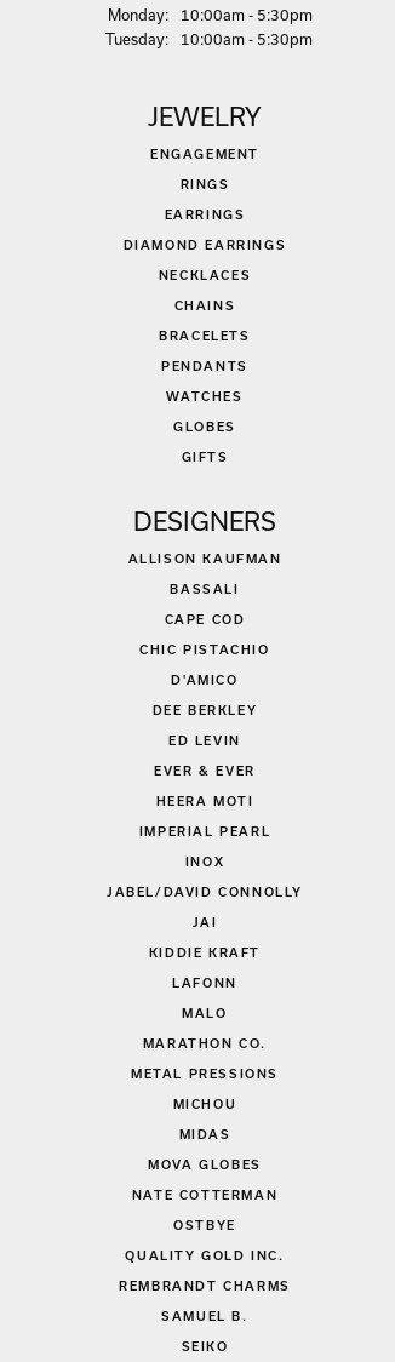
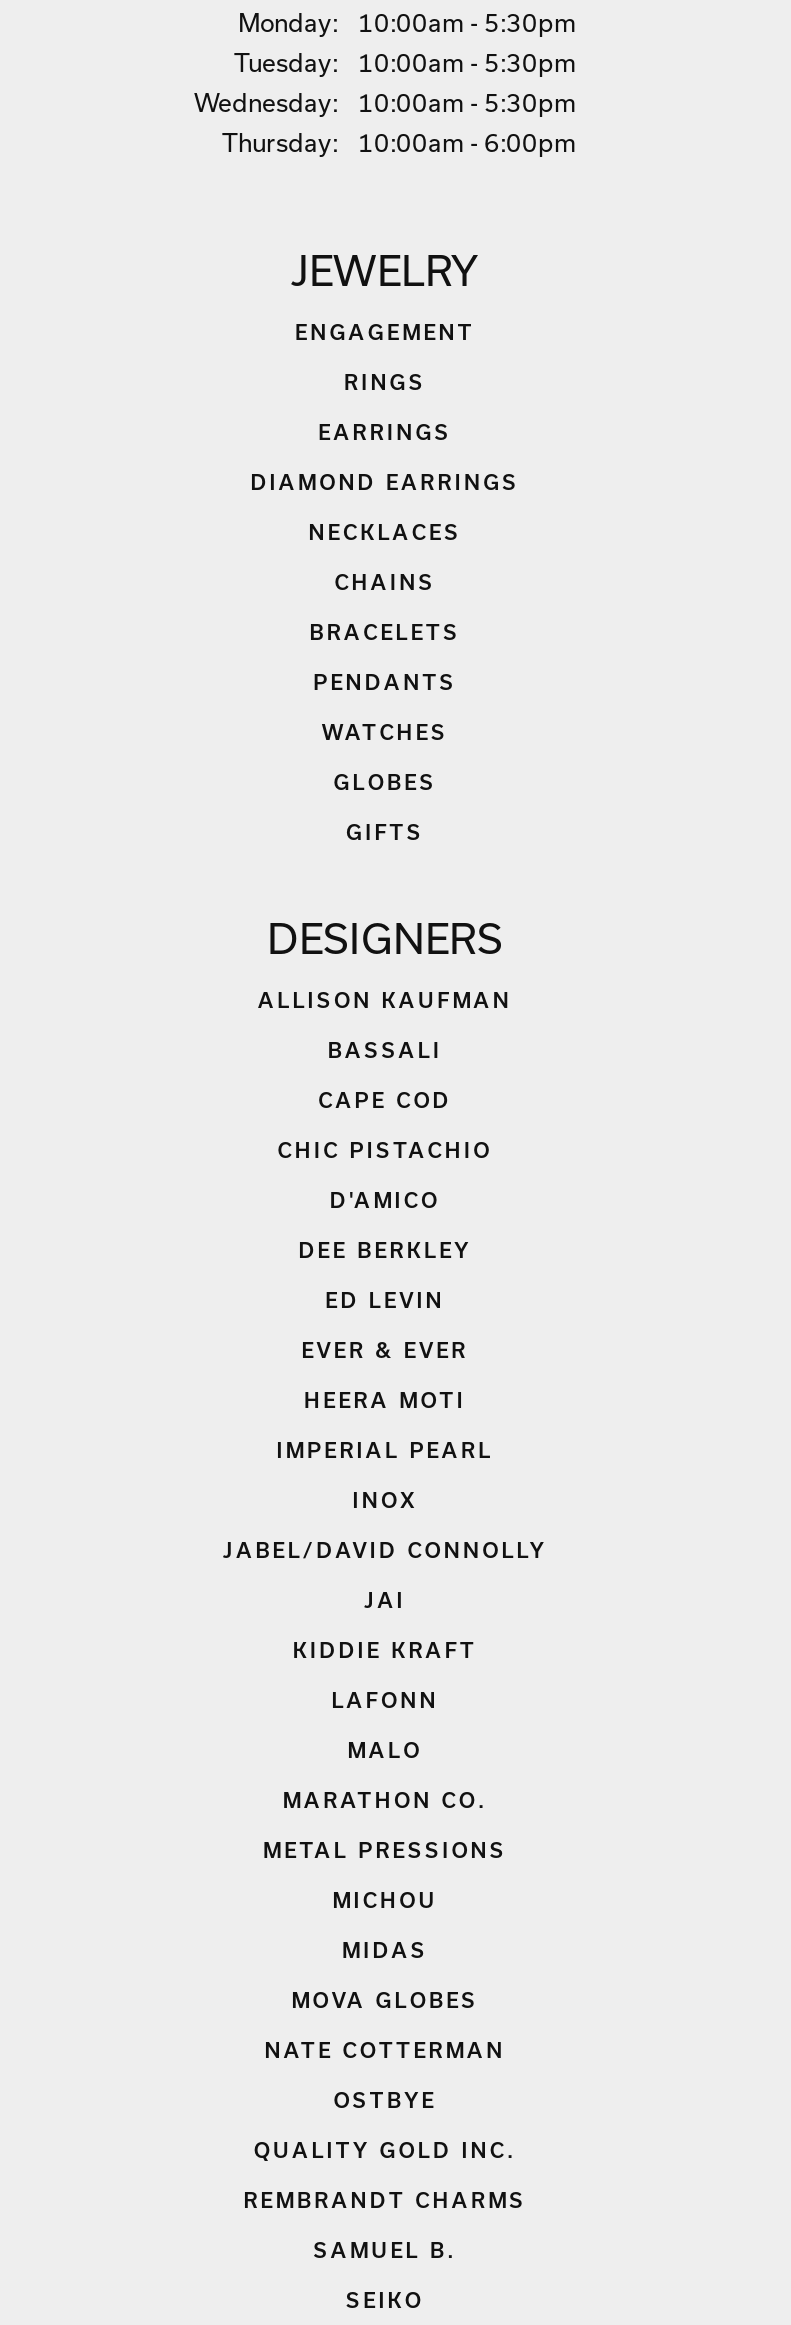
+ Wednesday:
+ 10:00am - 5:30pm
+ Thursday:
+ 10:00am - 6:00pm
